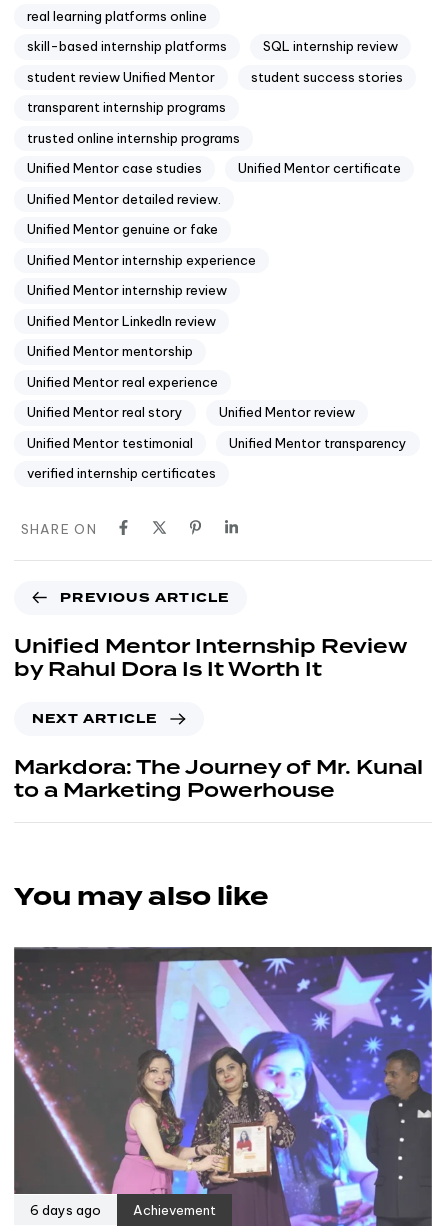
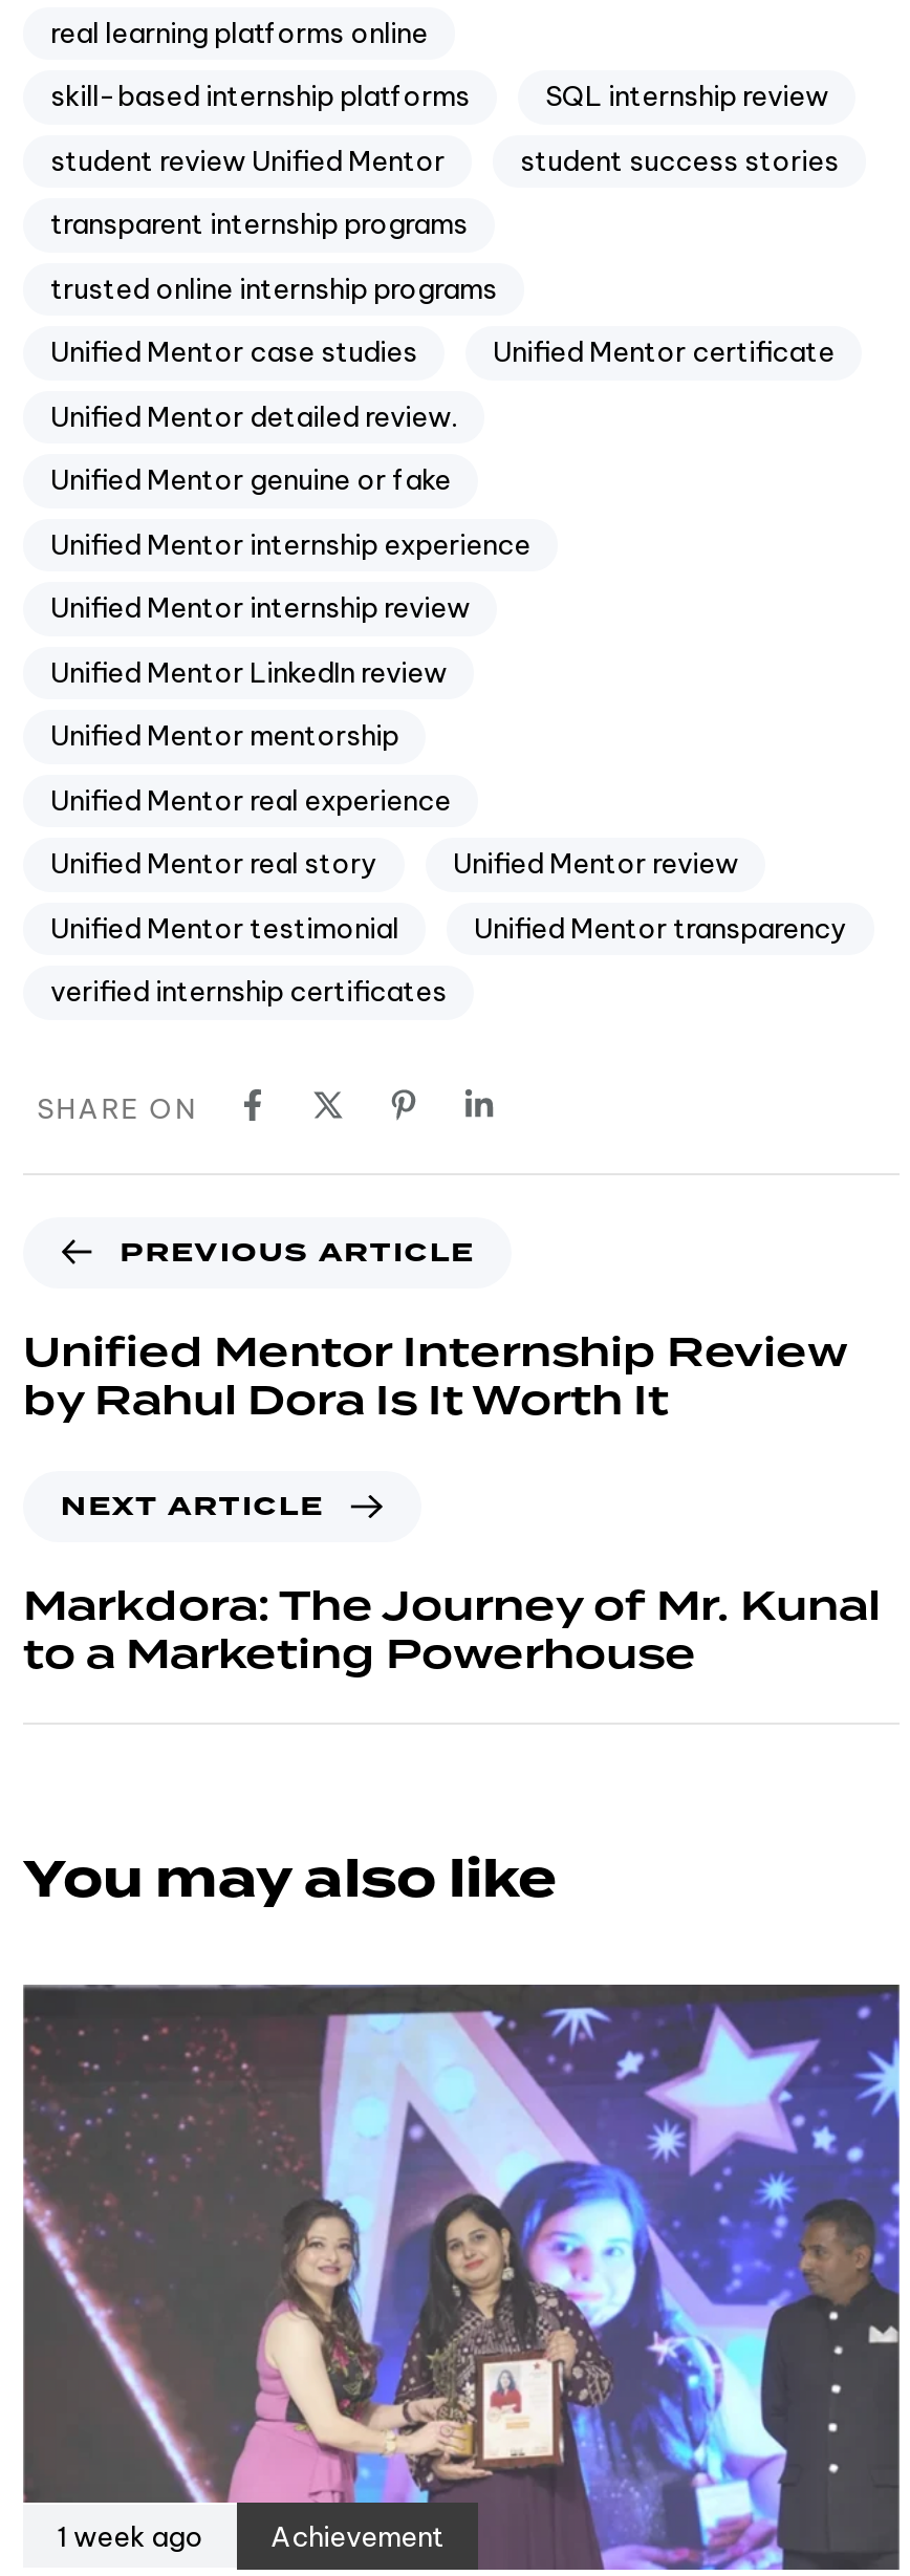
- 6 days ago Achievement
+ 1 week ago Achievement
